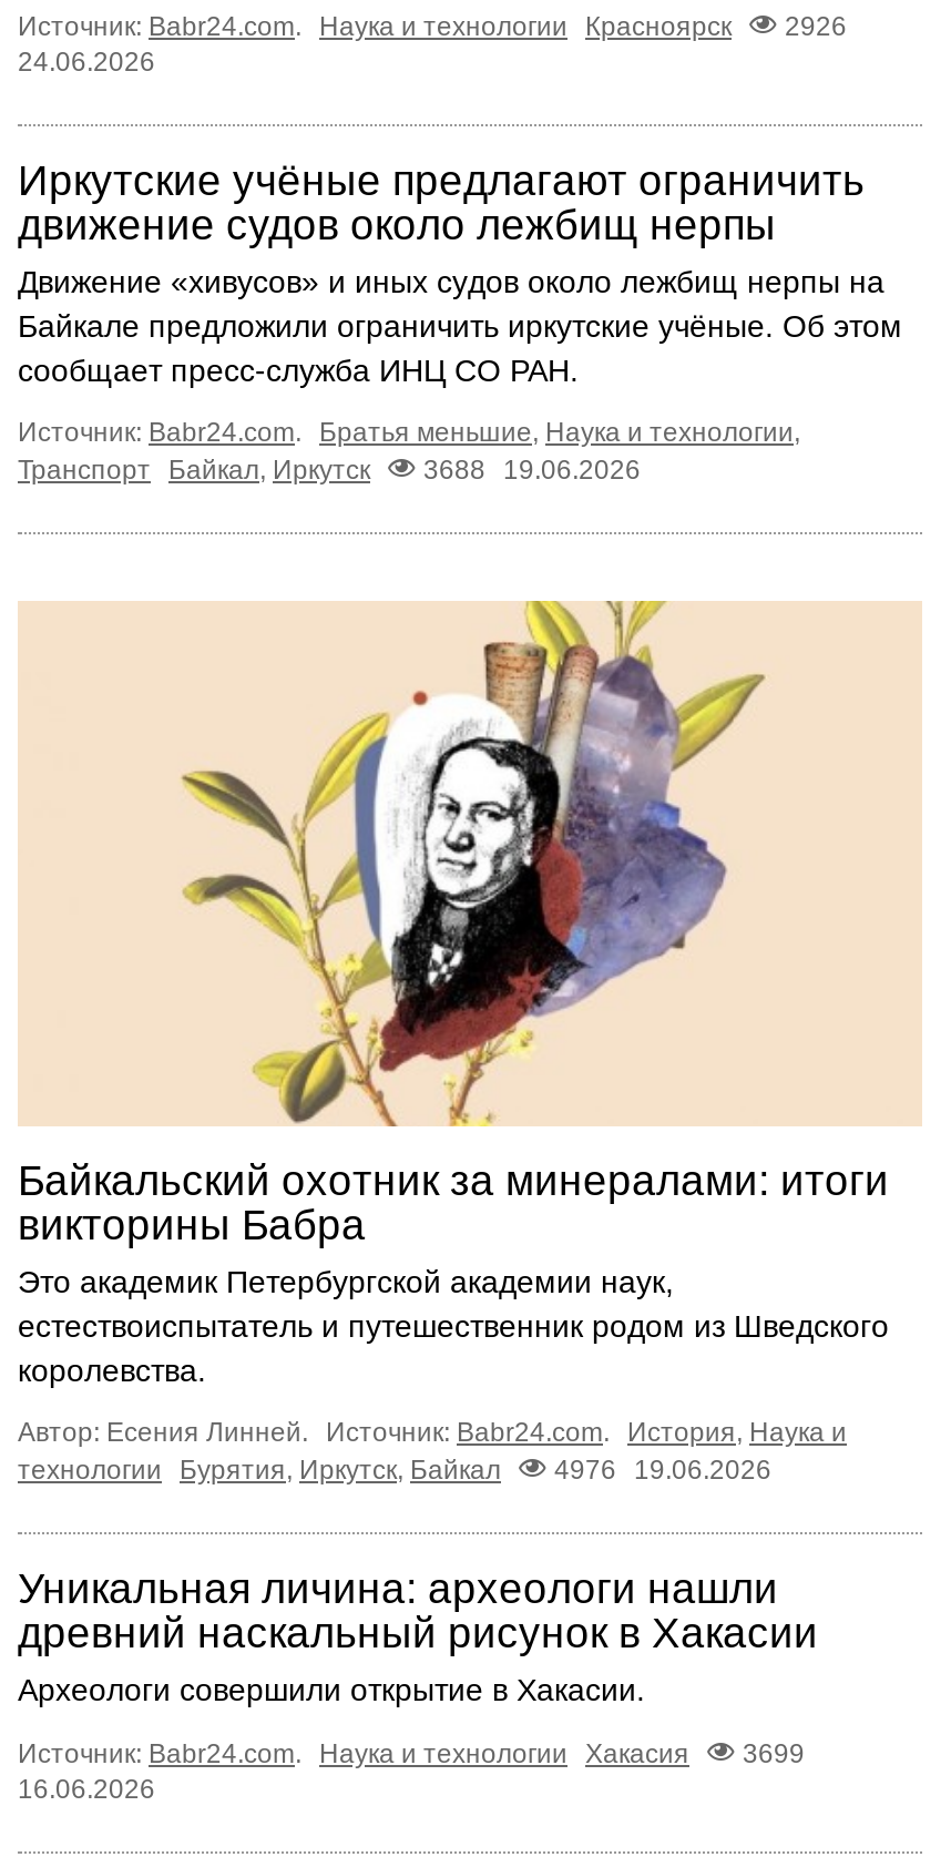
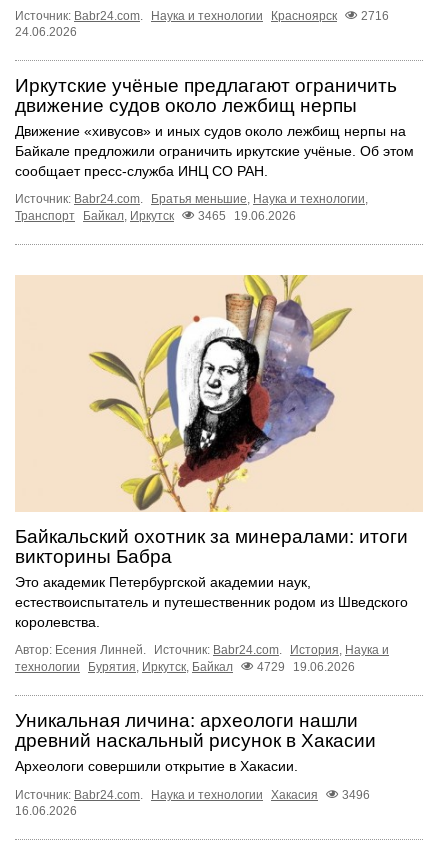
- Источник: Babr24.com. Наука и технологии Красноярск 2926
+ Источник: Babr24.com. Наука и технологии Красноярск 2716

- Транспорт Байкал, Иркутск 3688 19.06.2026
+ Транспорт Байкал, Иркутск 3465 19.06.2026

- технологии Бурятия, Иркутск, Байкал 4976 19.06.2026
+ технологии Бурятия, Иркутск, Байкал 4729 19.06.2026

- Источник: Babr24.com. Наука и технологии Хакасия 3699
+ Источник: Babr24.com. Наука и технологии Хакасия 3496
